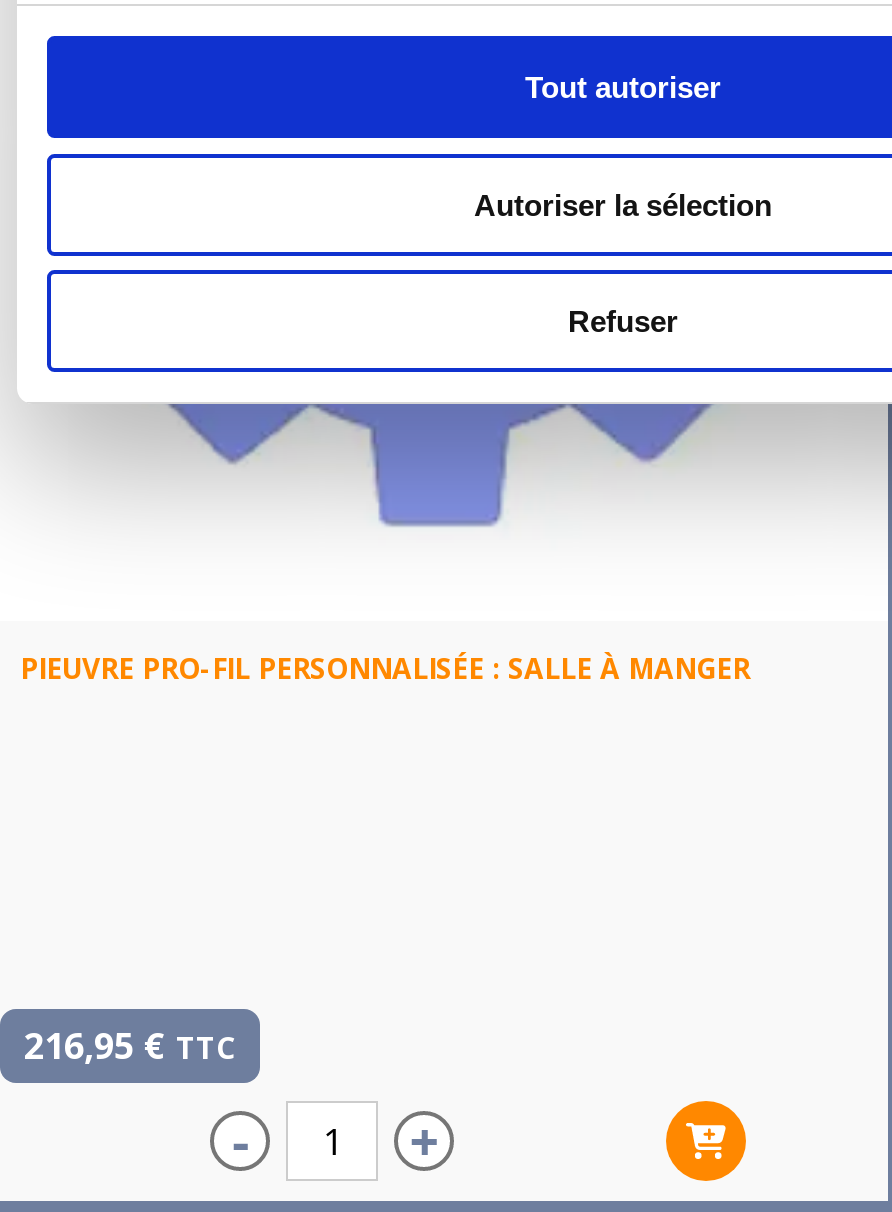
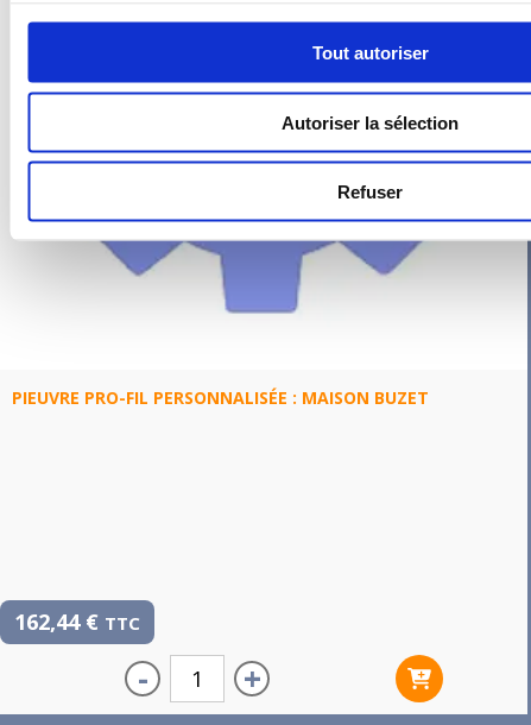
- PIEUVRE PRO-FIL PERSONNALISÉE : SALLE À MANGER
+ PIEUVRE PRO-FIL PERSONNALISÉE : MAISON BUZET

- 216,95 € TTC
+ 162,44 € TTC
